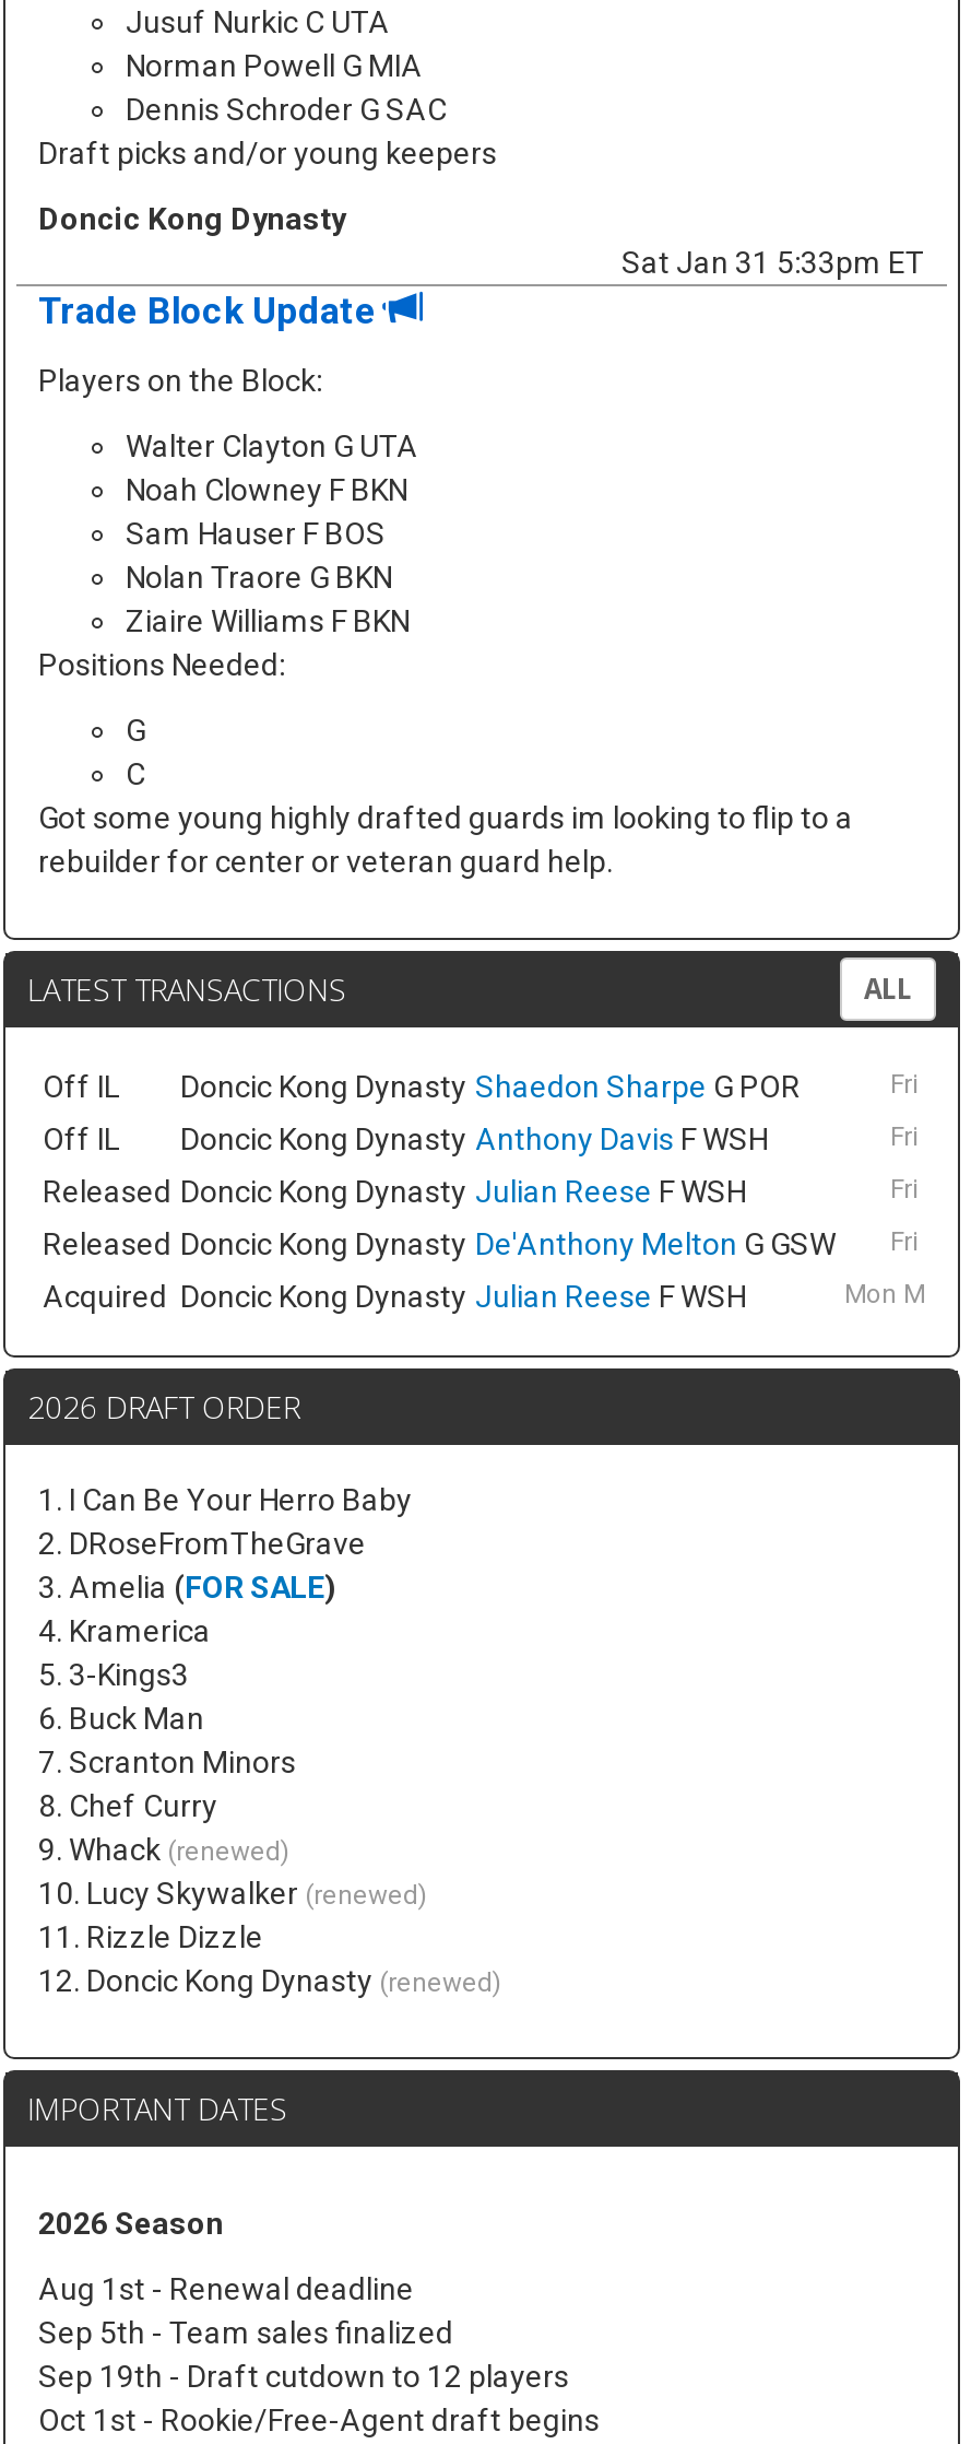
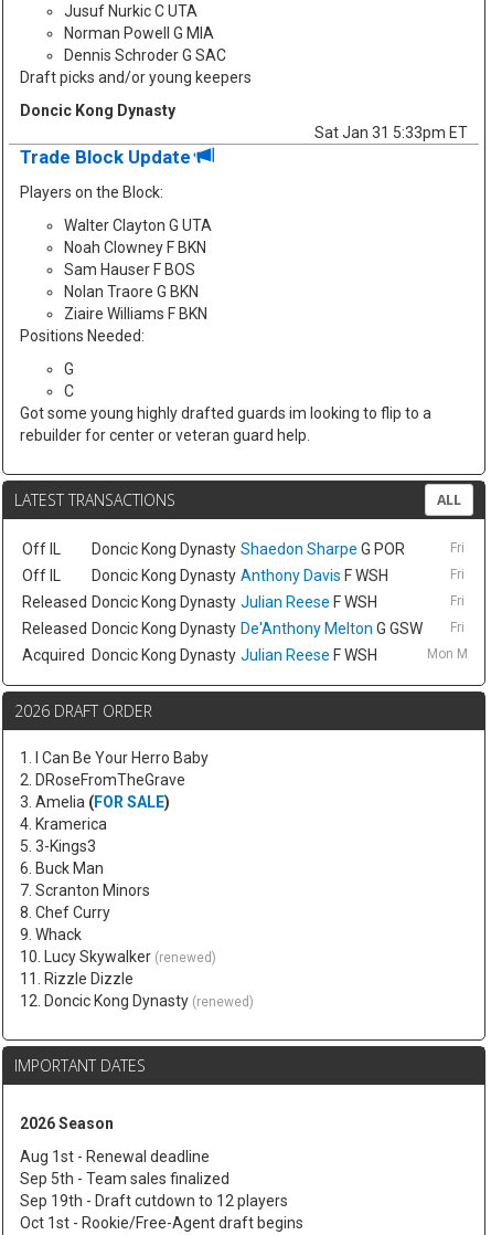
- 9. Whack (renewed)
+ 9. Whack
